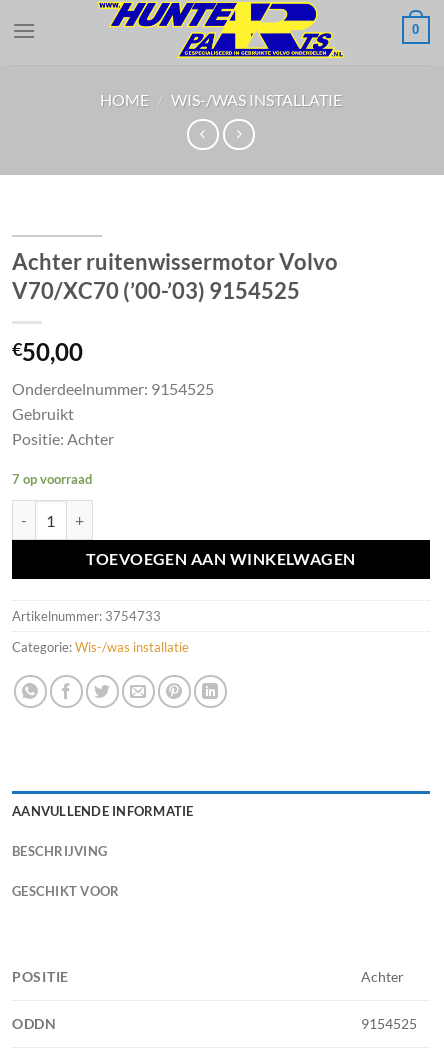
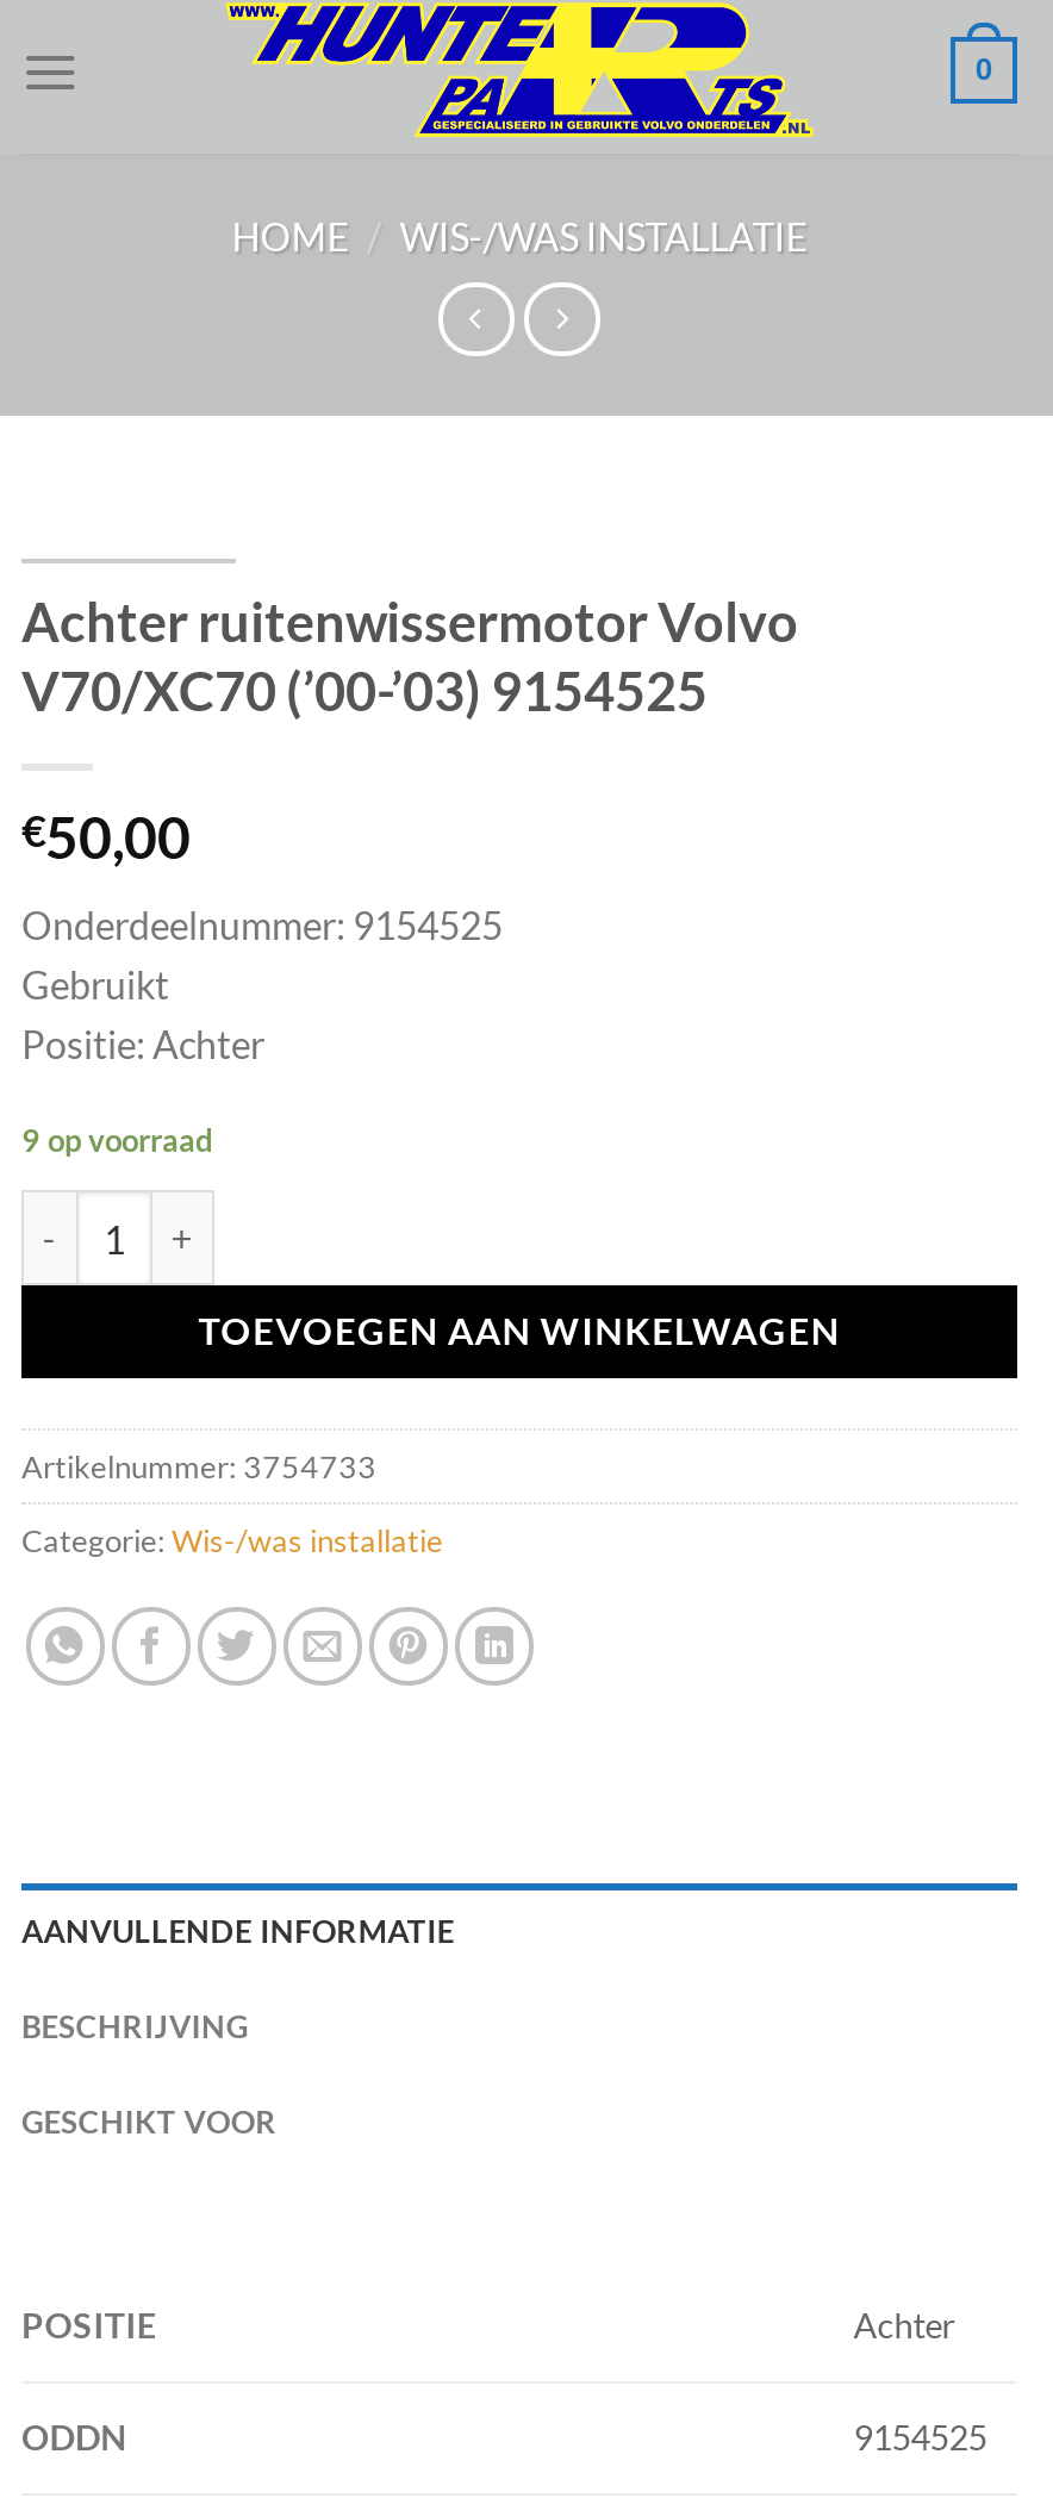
- 7 op voorraad
+ 9 op voorraad
